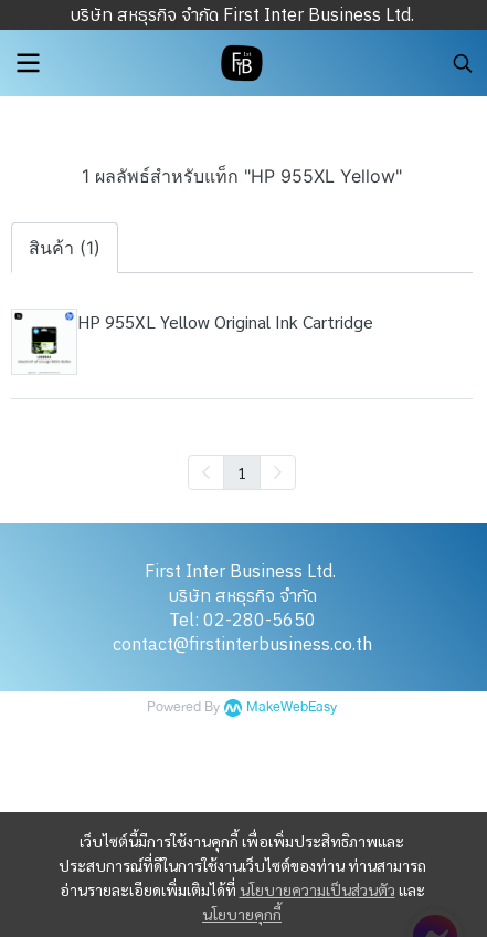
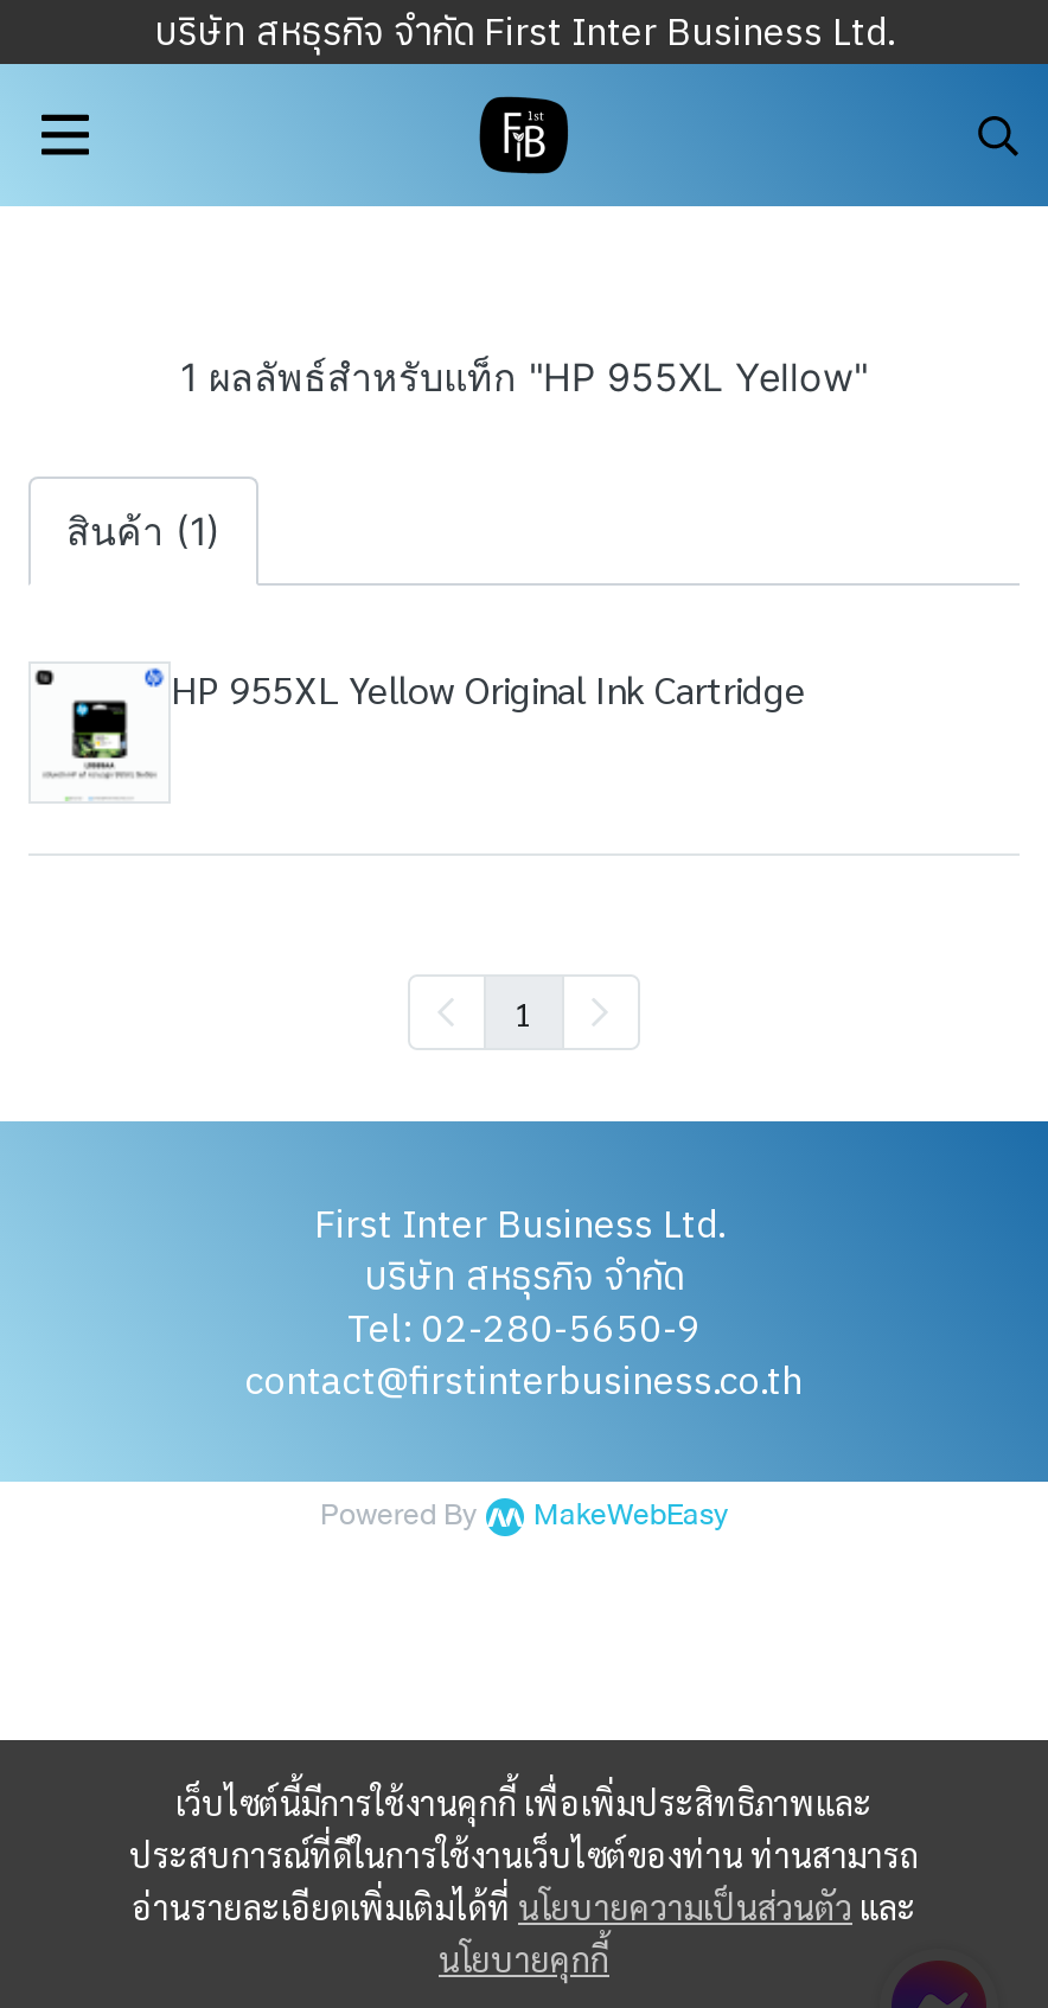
- Tel: 02-280-5650
+ Tel: 02-280-5650-9
